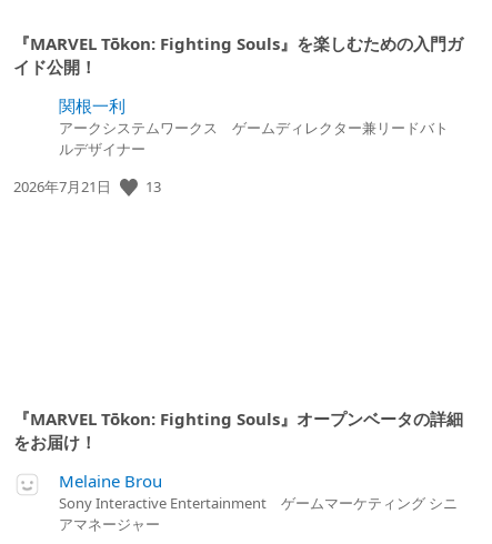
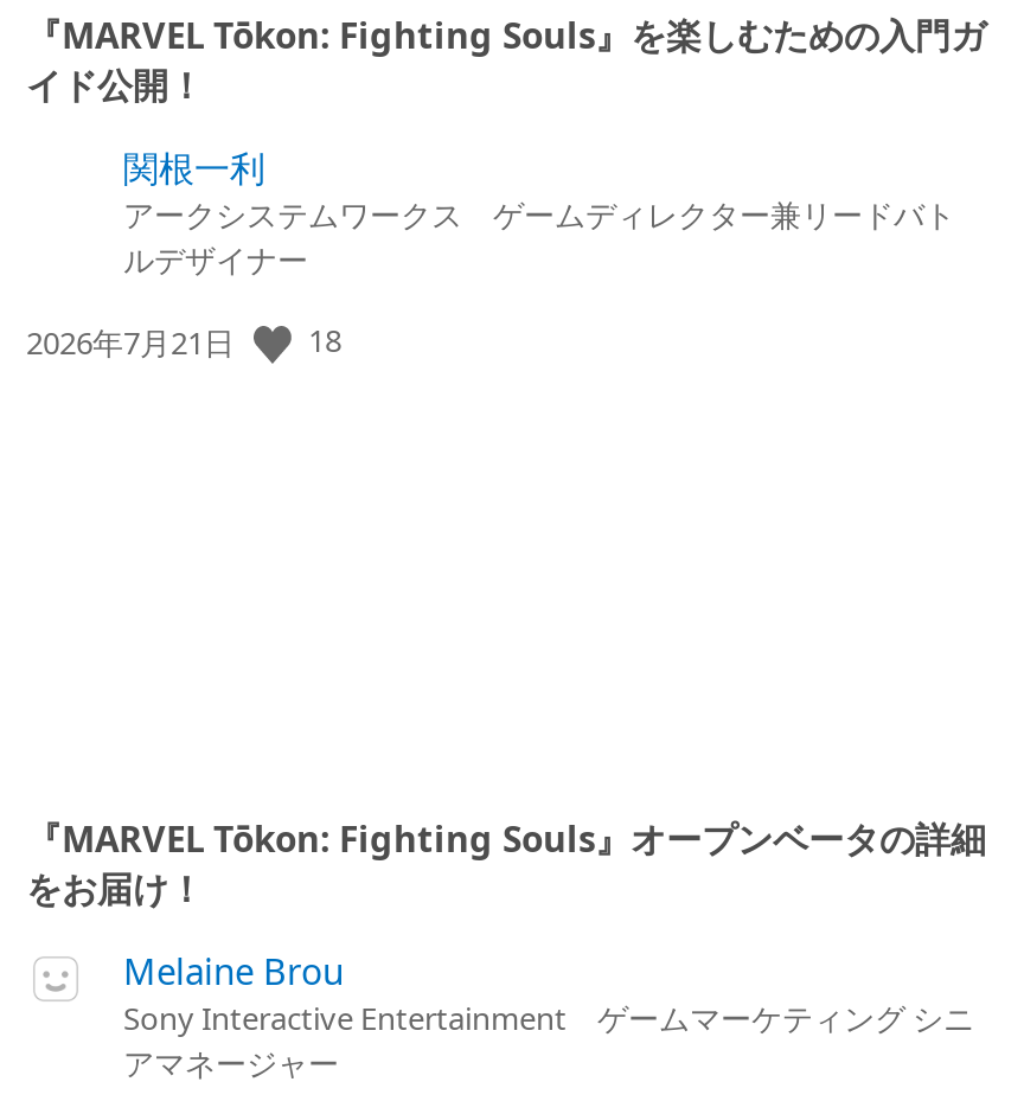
- 13
+ 18
